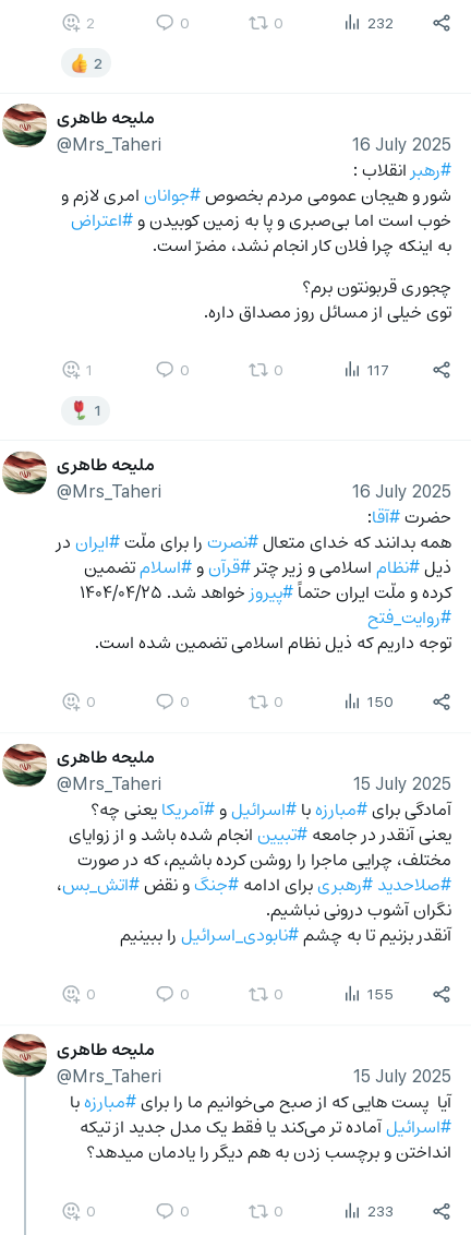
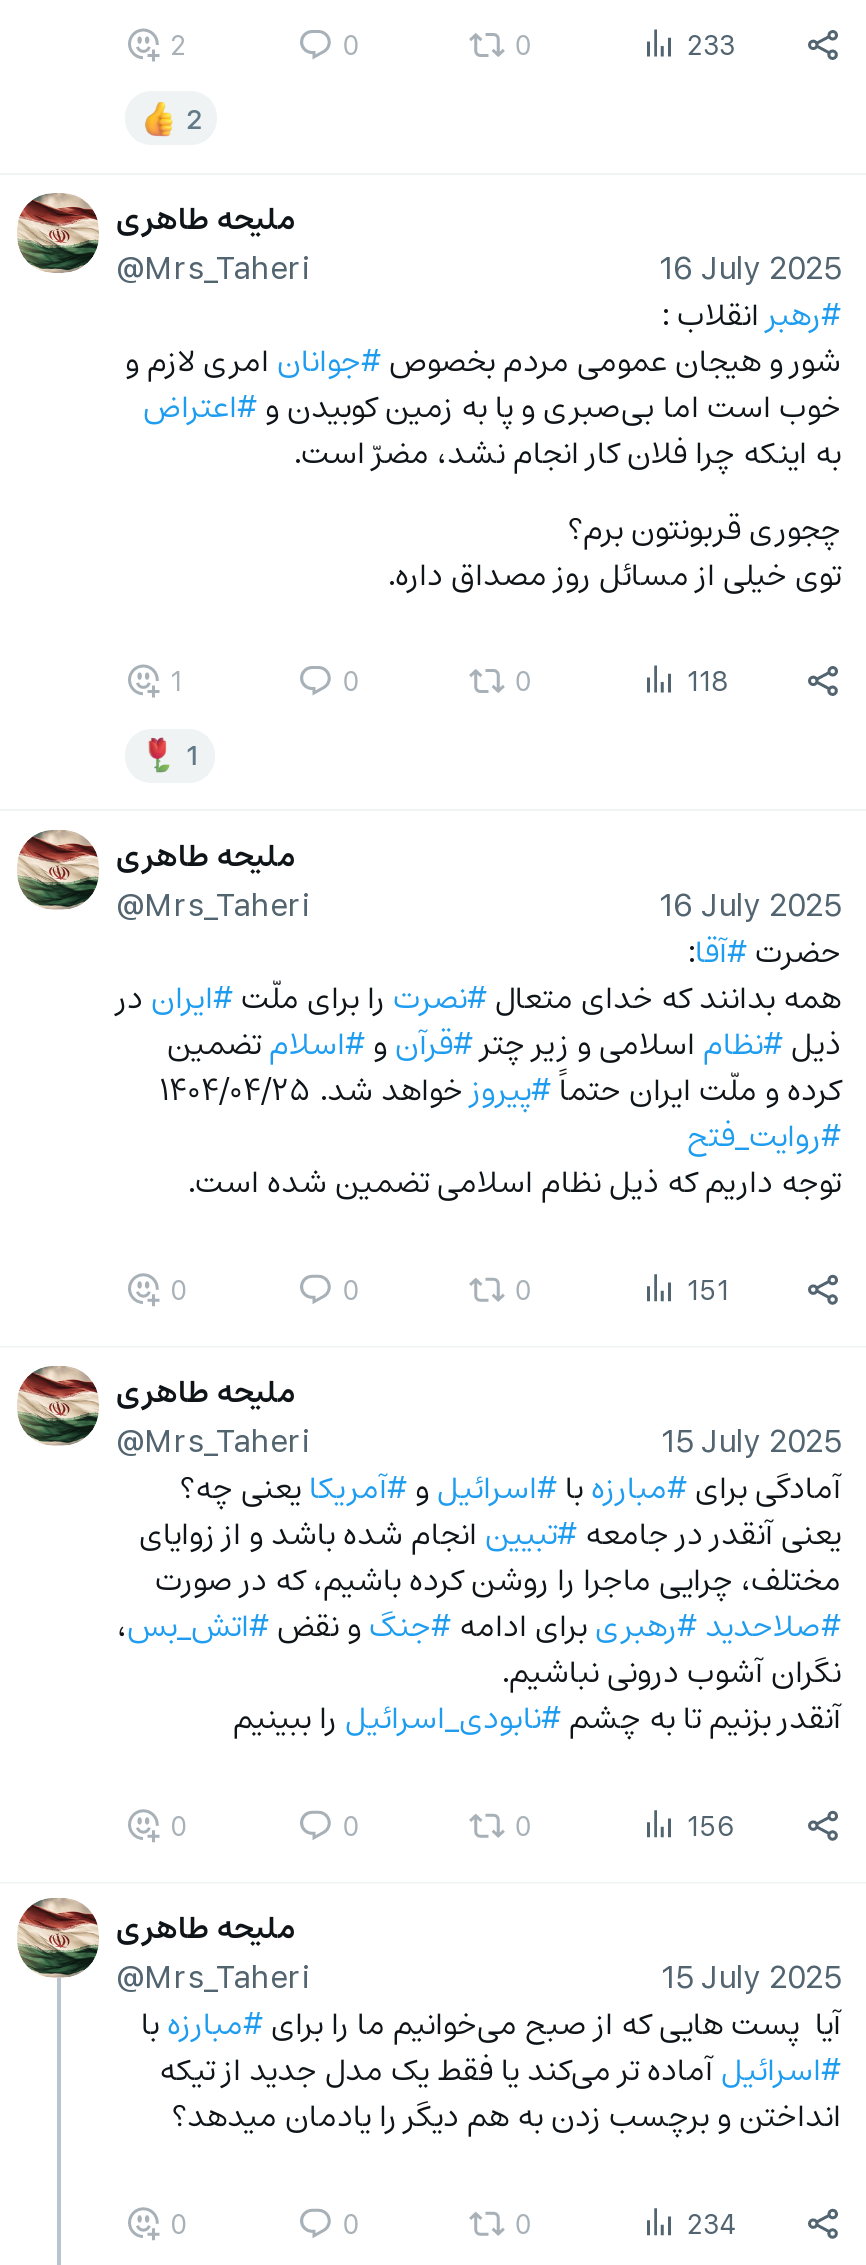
- 232
+ 233

- 117
+ 118

- 150
+ 151

- 155
+ 156

- 233
+ 234
